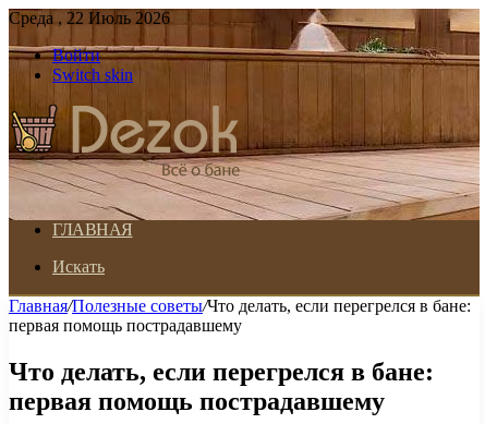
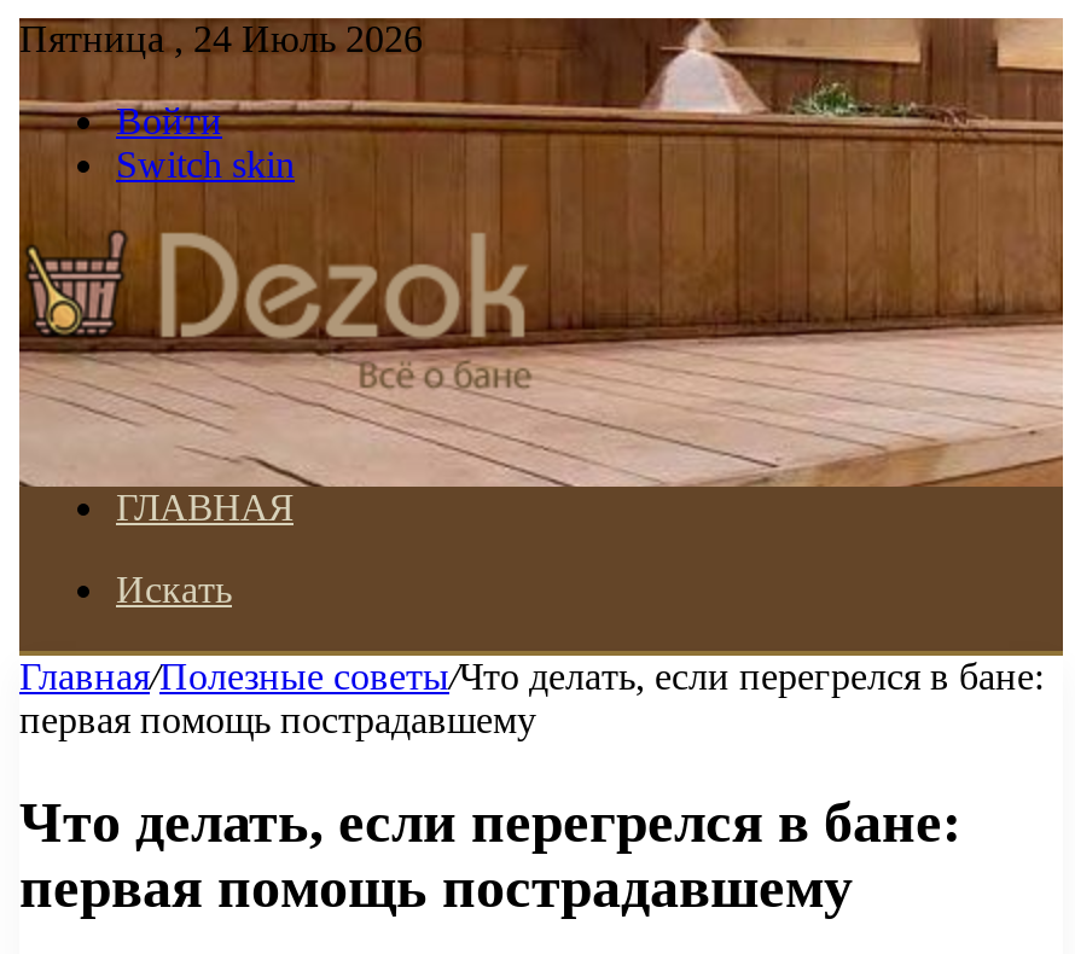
- Среда , 22 Июль 2026
+ Пятница , 24 Июль 2026
